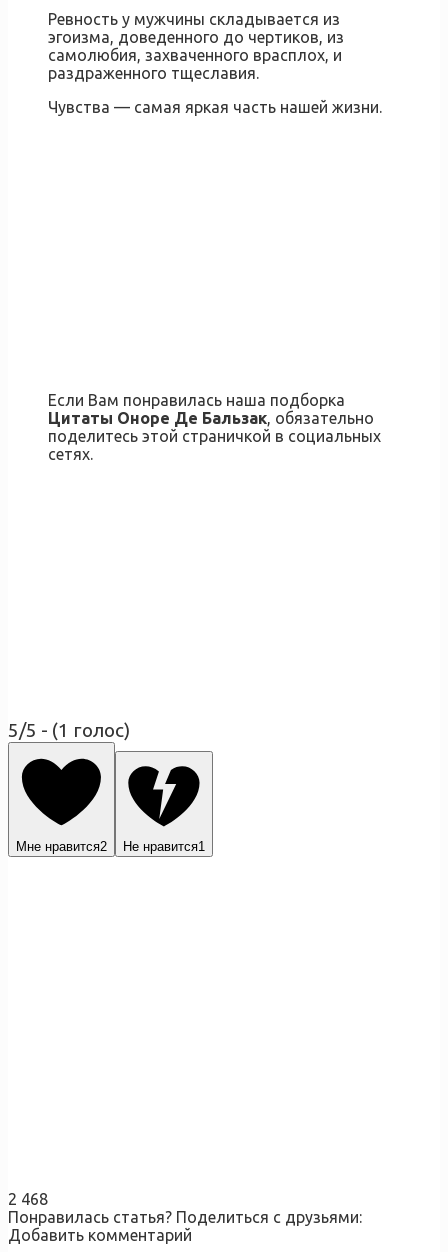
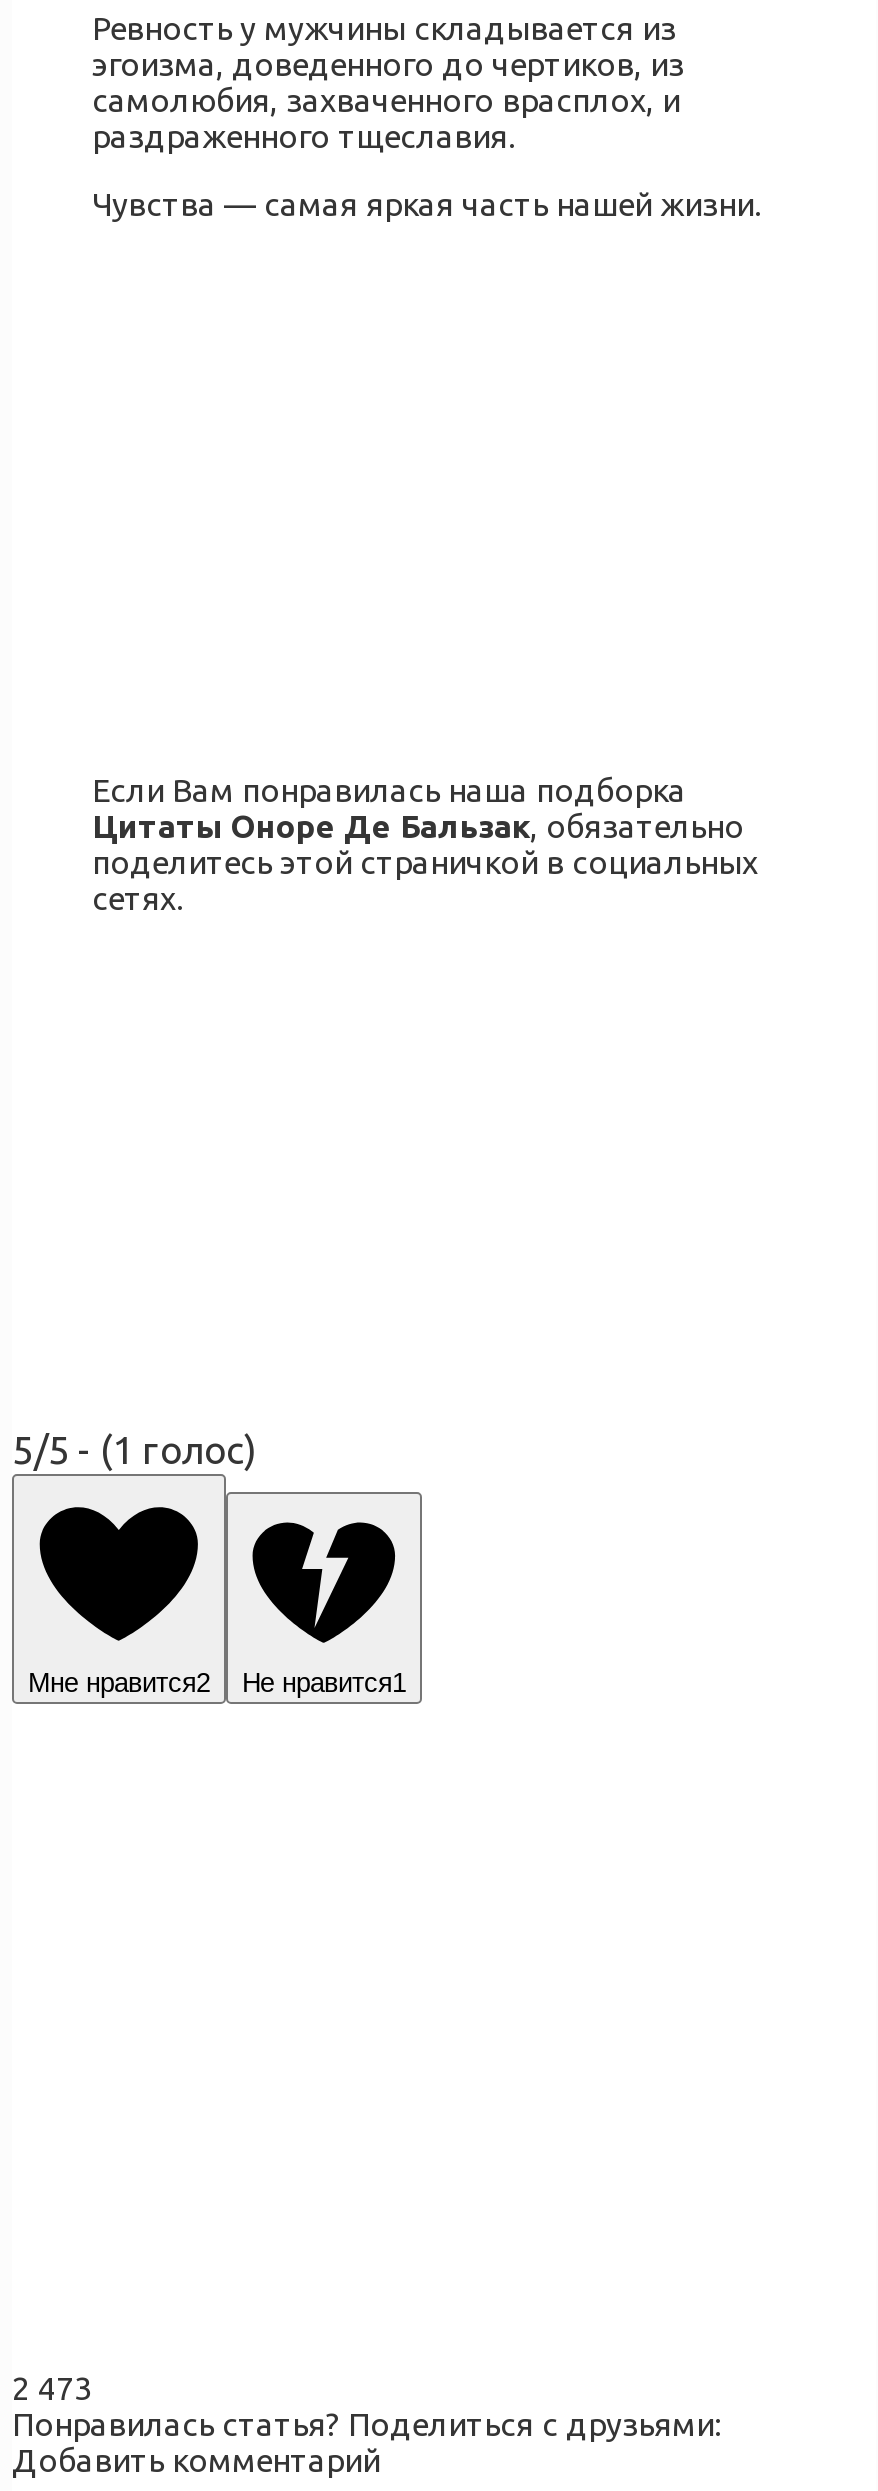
- 2 468
+ 2 473
